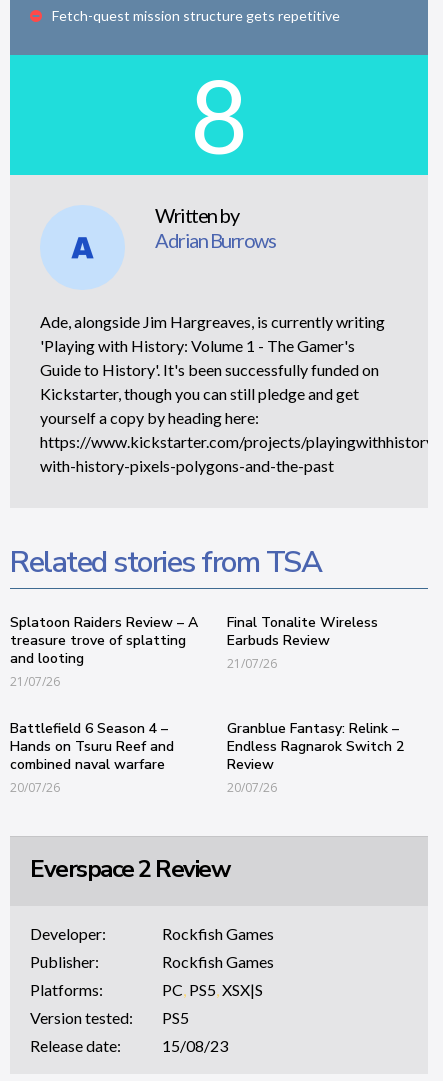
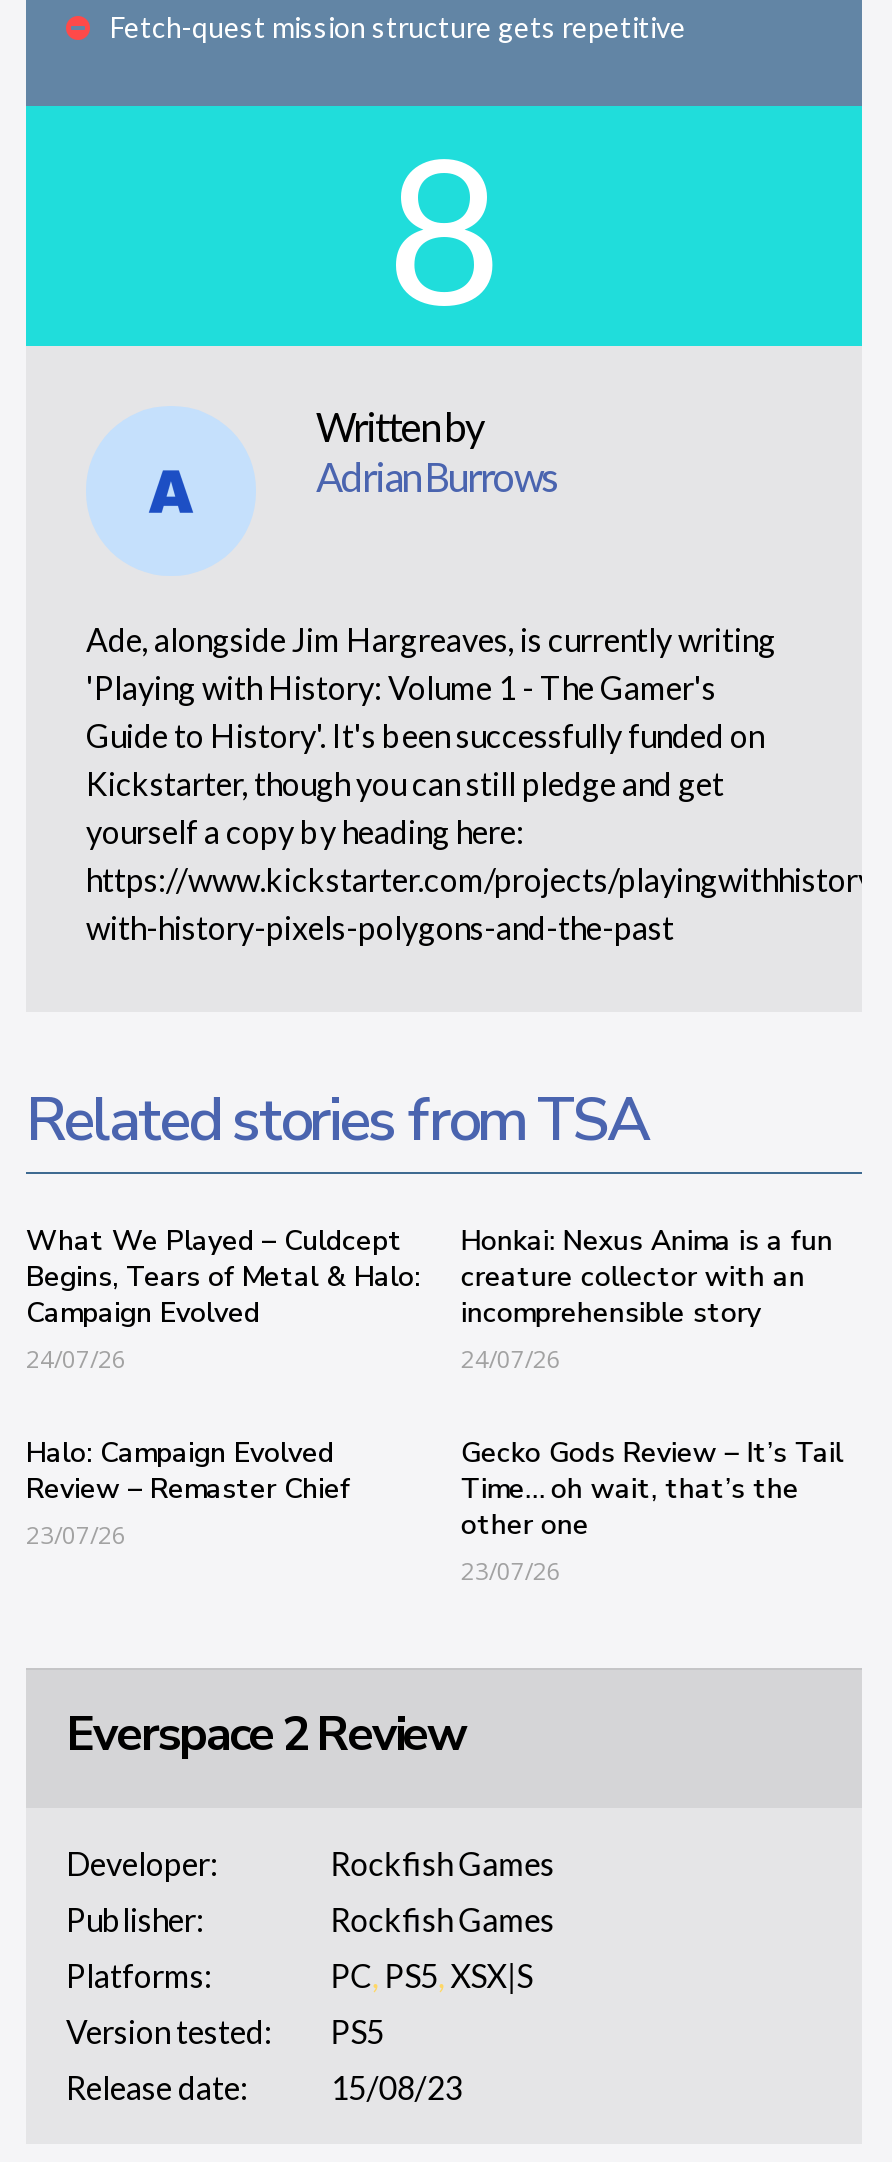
- Splatoon Raiders Review – A
- treasure trove of splatting
- and looting
- 21/07/26
+ What We Played – Culdcept
+ Begins, Tears of Metal & Halo:
+ Campaign Evolved
+ 24/07/26

- Final Tonalite Wireless
- Earbuds Review
- 21/07/26
+ Honkai: Nexus Anima is a fun
+ creature collector with an
+ incomprehensible story
+ 24/07/26

- Battlefield 6 Season 4 –
- Hands on Tsuru Reef and
- combined naval warfare
- 20/07/26
+ Halo: Campaign Evolved
+ Review – Remaster Chief
+ 23/07/26

- Granblue Fantasy: Relink –
- Endless Ragnarok Switch 2
- Review
- 20/07/26
+ Gecko Gods Review – It’s Tail
+ Time… oh wait, that’s the
+ other one
+ 23/07/26
